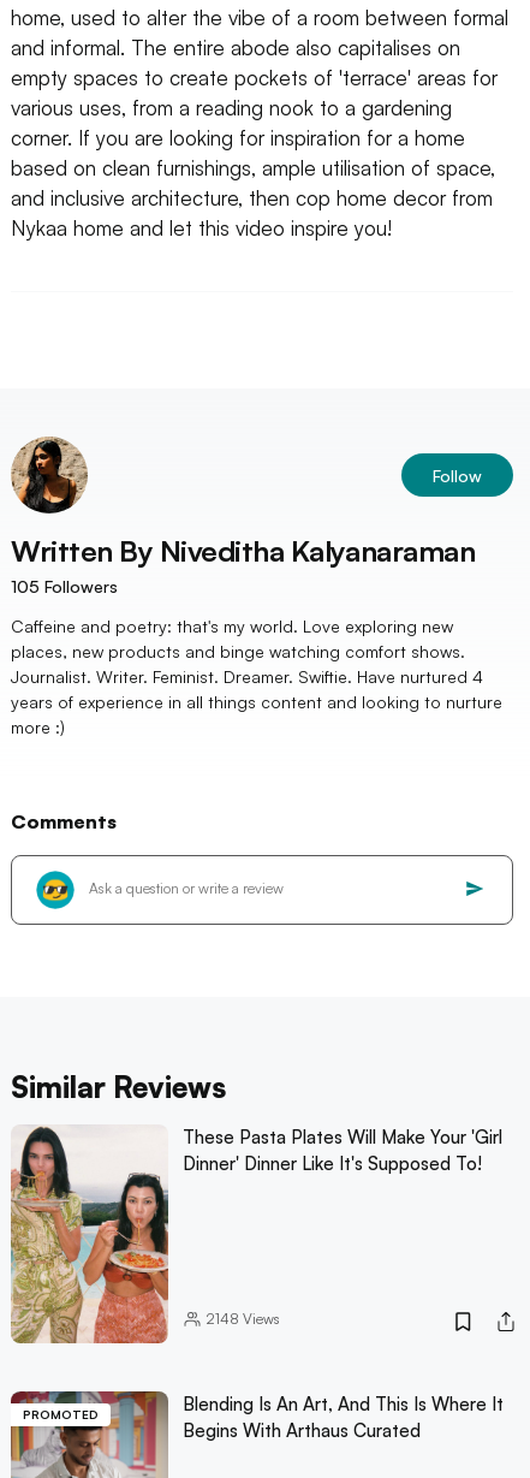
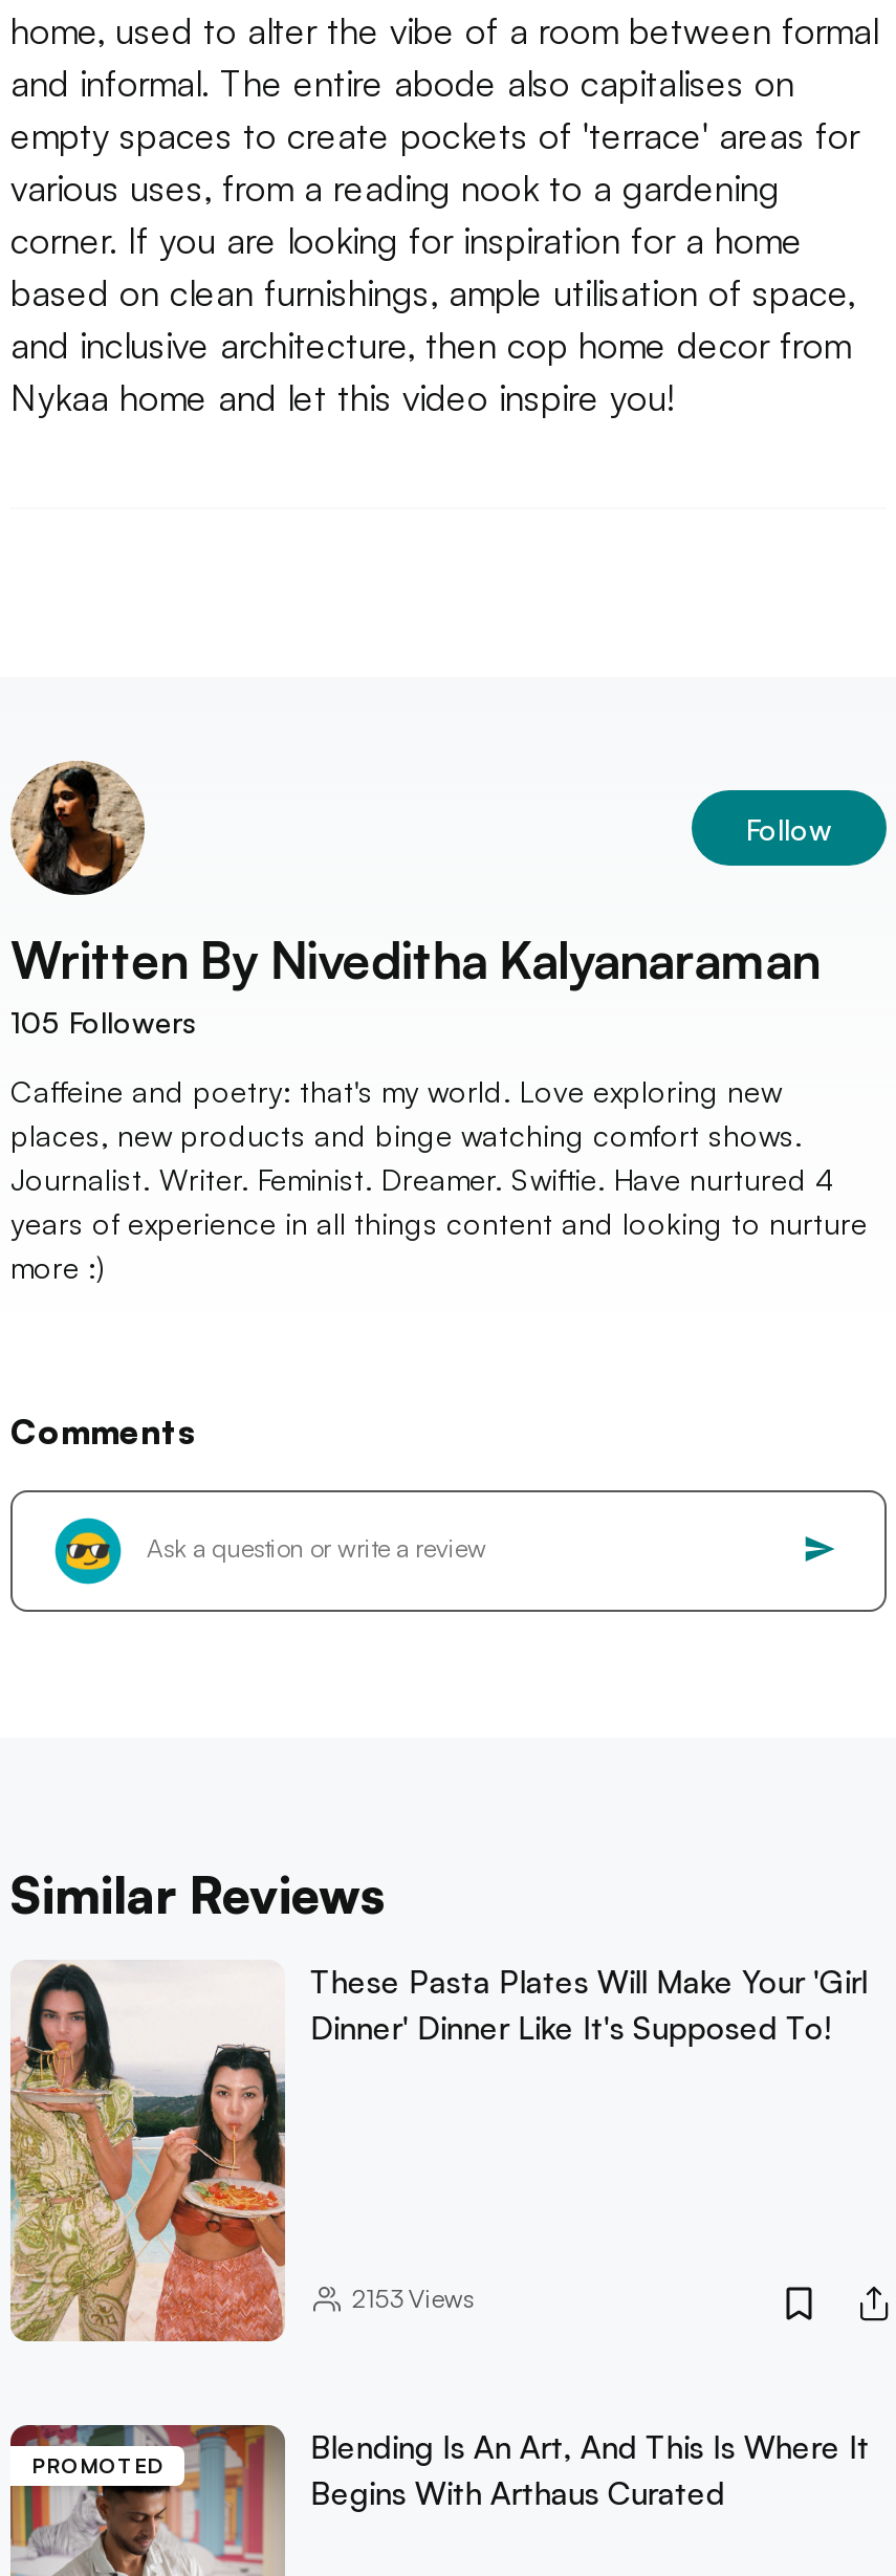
- 2148Views
+ 2153Views
